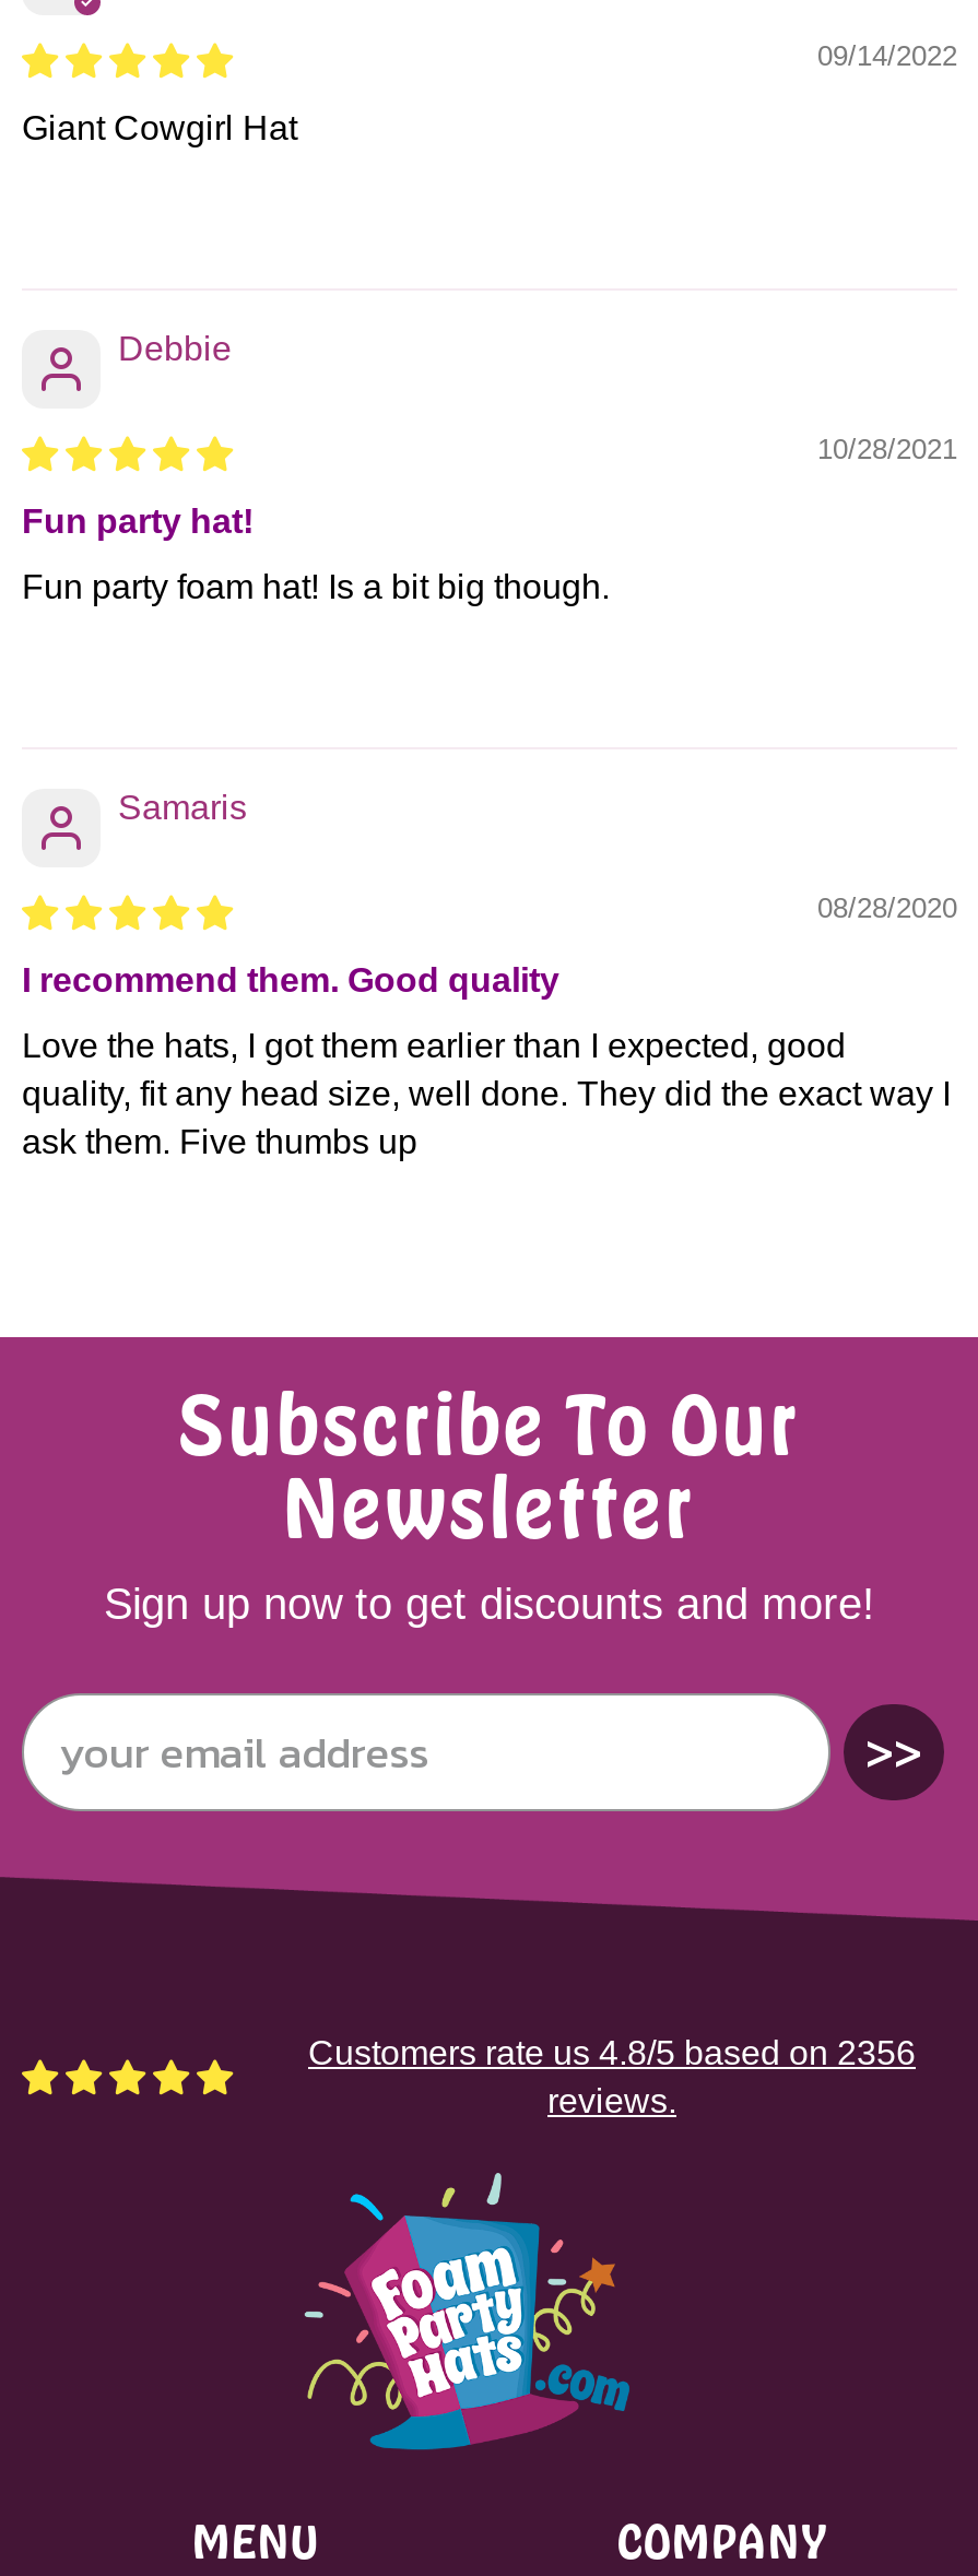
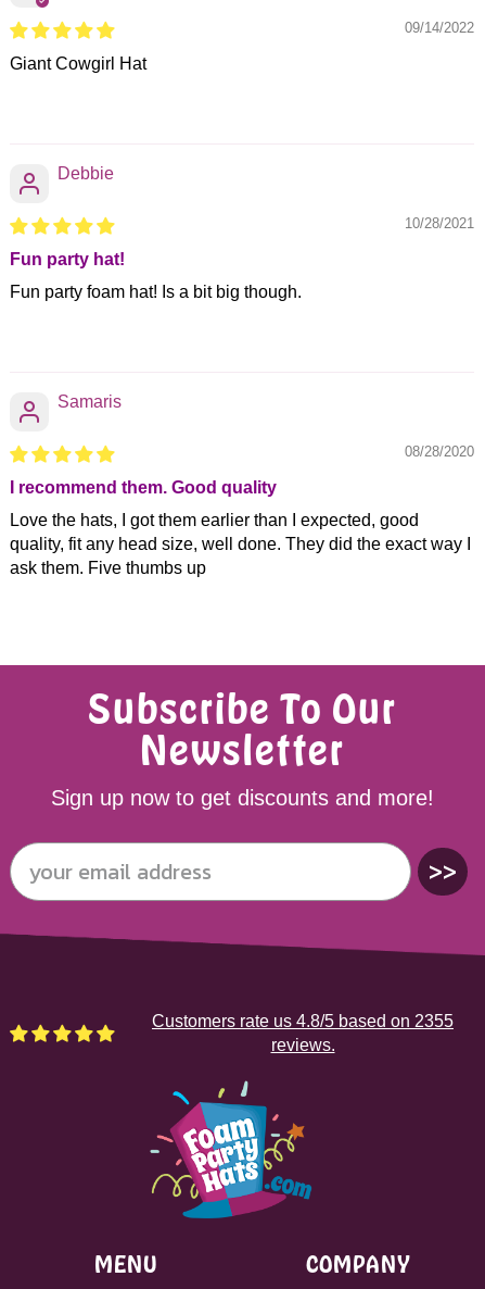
- Customers rate us 4.8/5 based on 2356
+ Customers rate us 4.8/5 based on 2355
